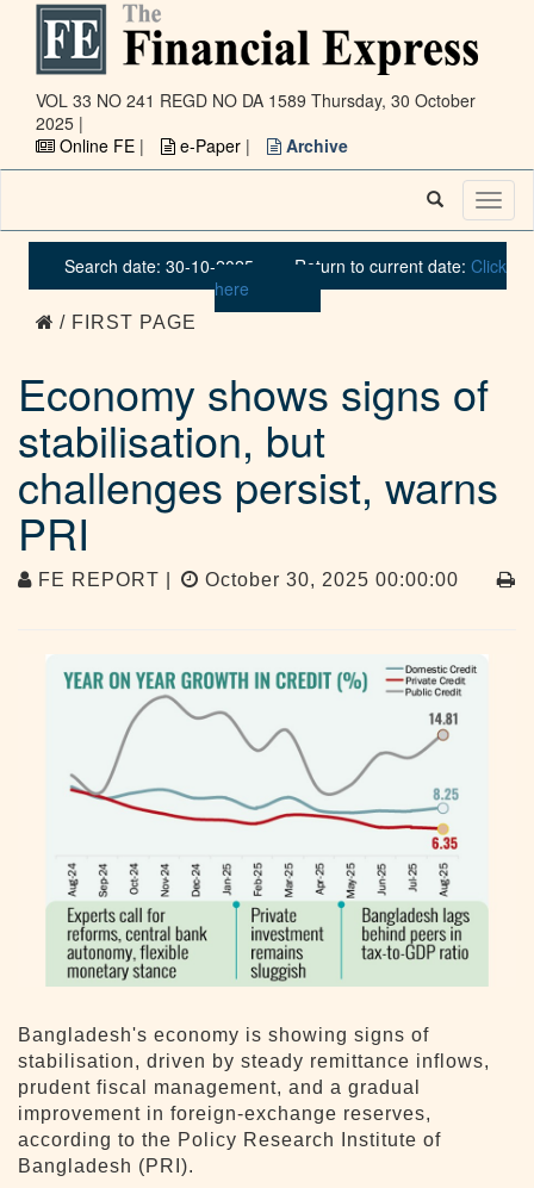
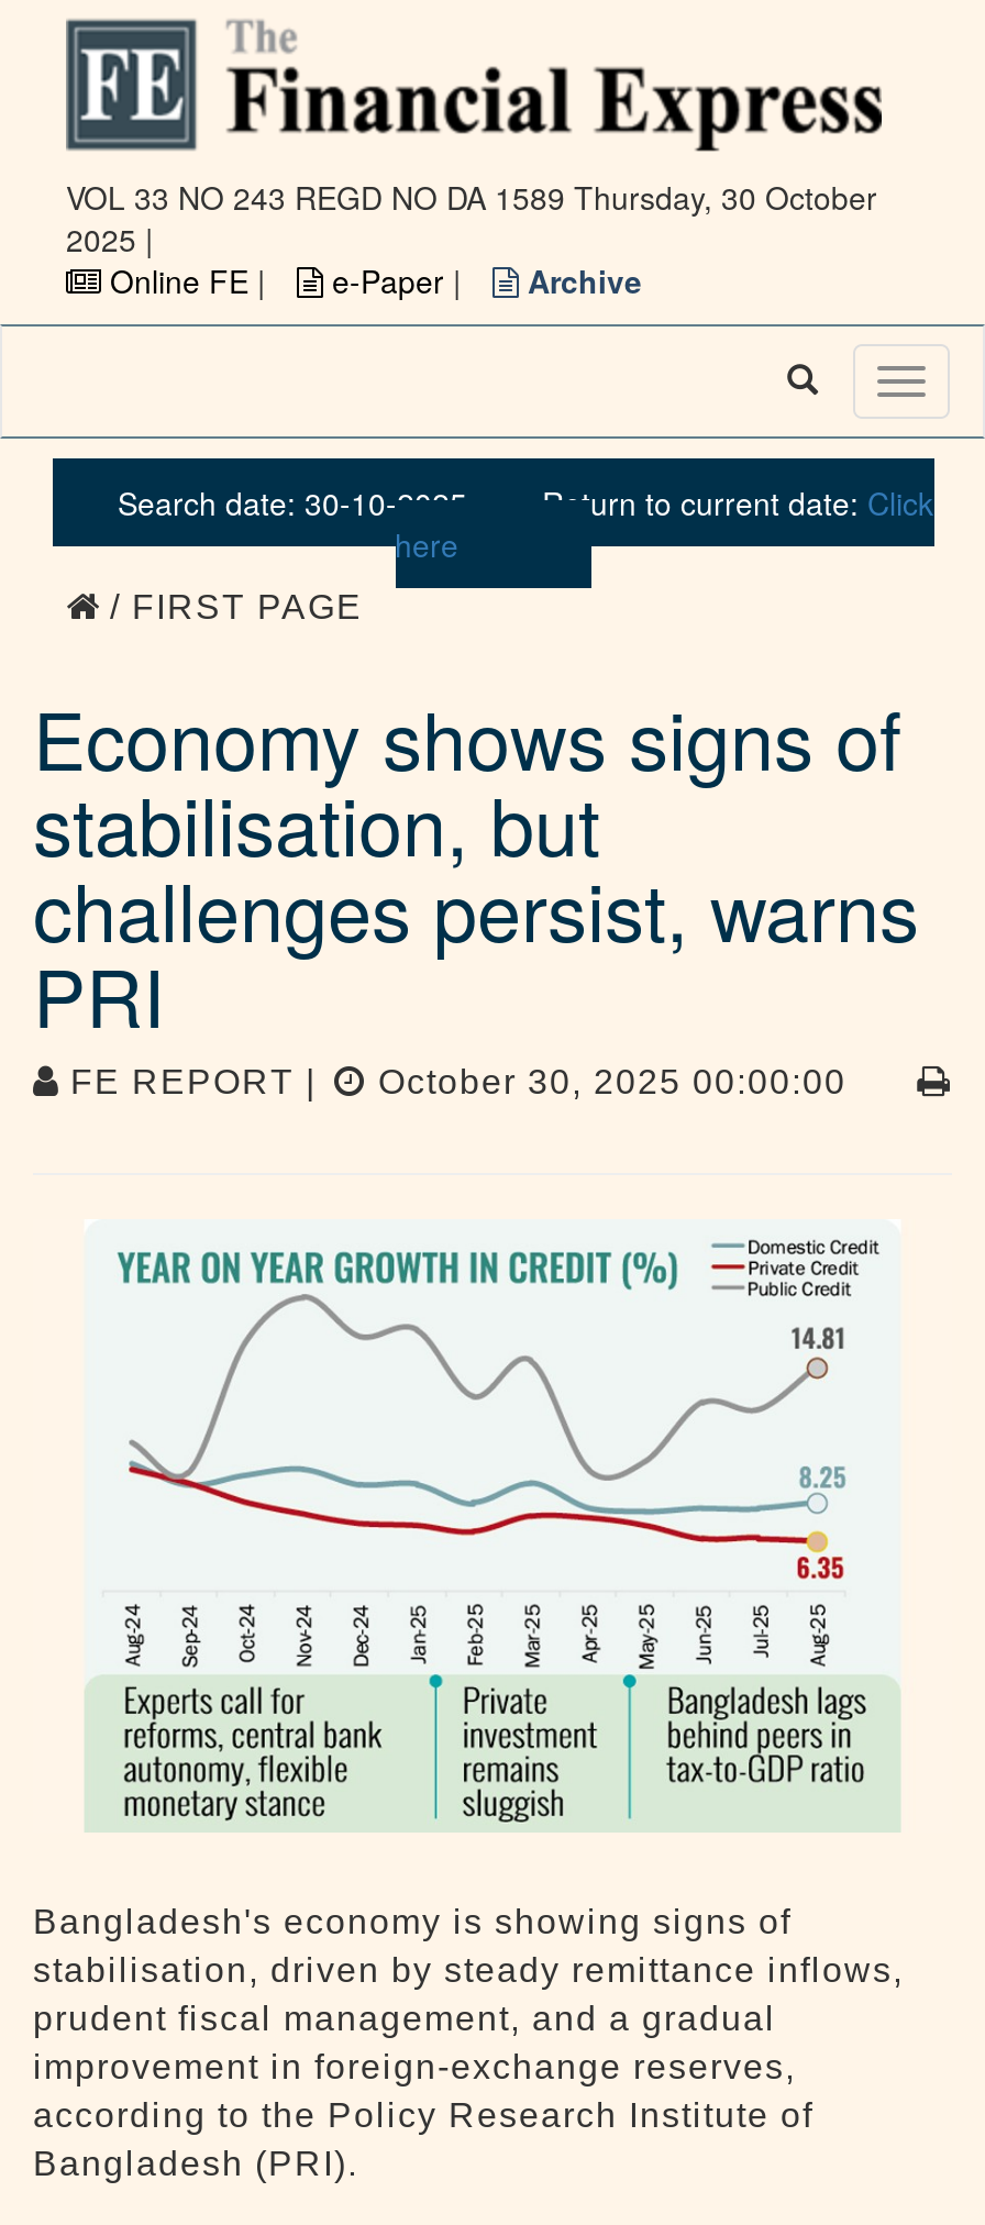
- VOL 33 NO 241 REGD NO DA 1589 Thursday, 30 October
+ VOL 33 NO 243 REGD NO DA 1589 Thursday, 30 October
